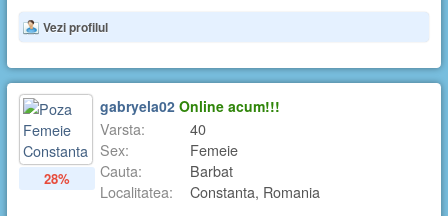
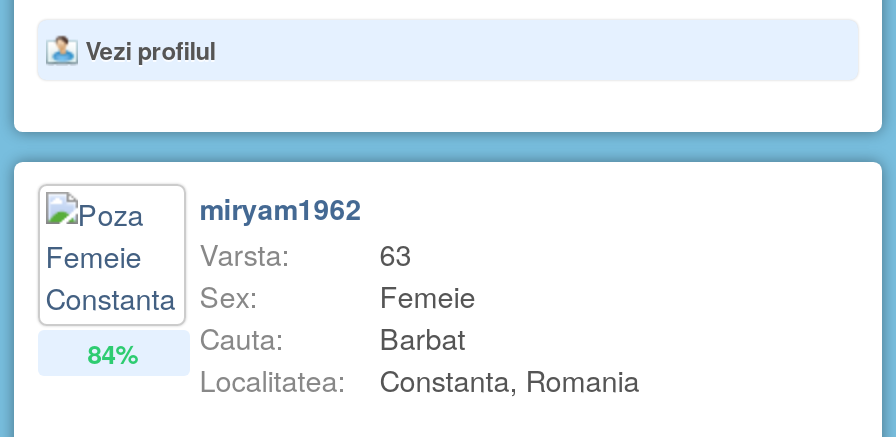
- gabryela02 Online acum!!!
+ miryam1962

- 40
+ 63

- 28% Cauta:
+ 84% Cauta:
